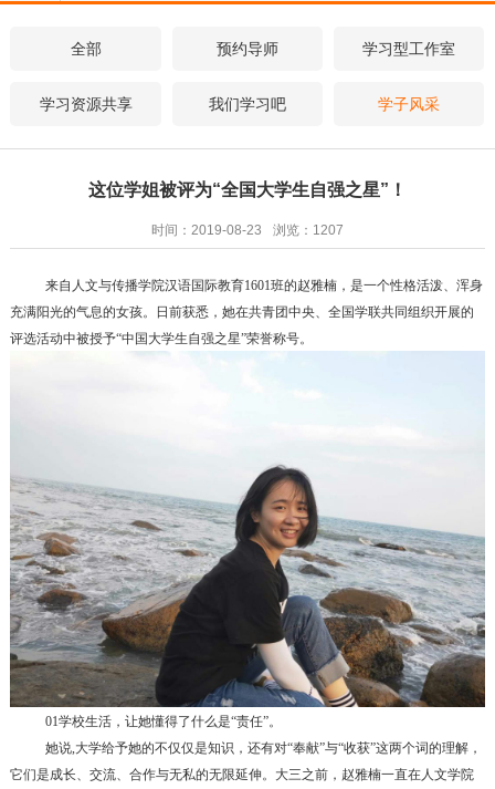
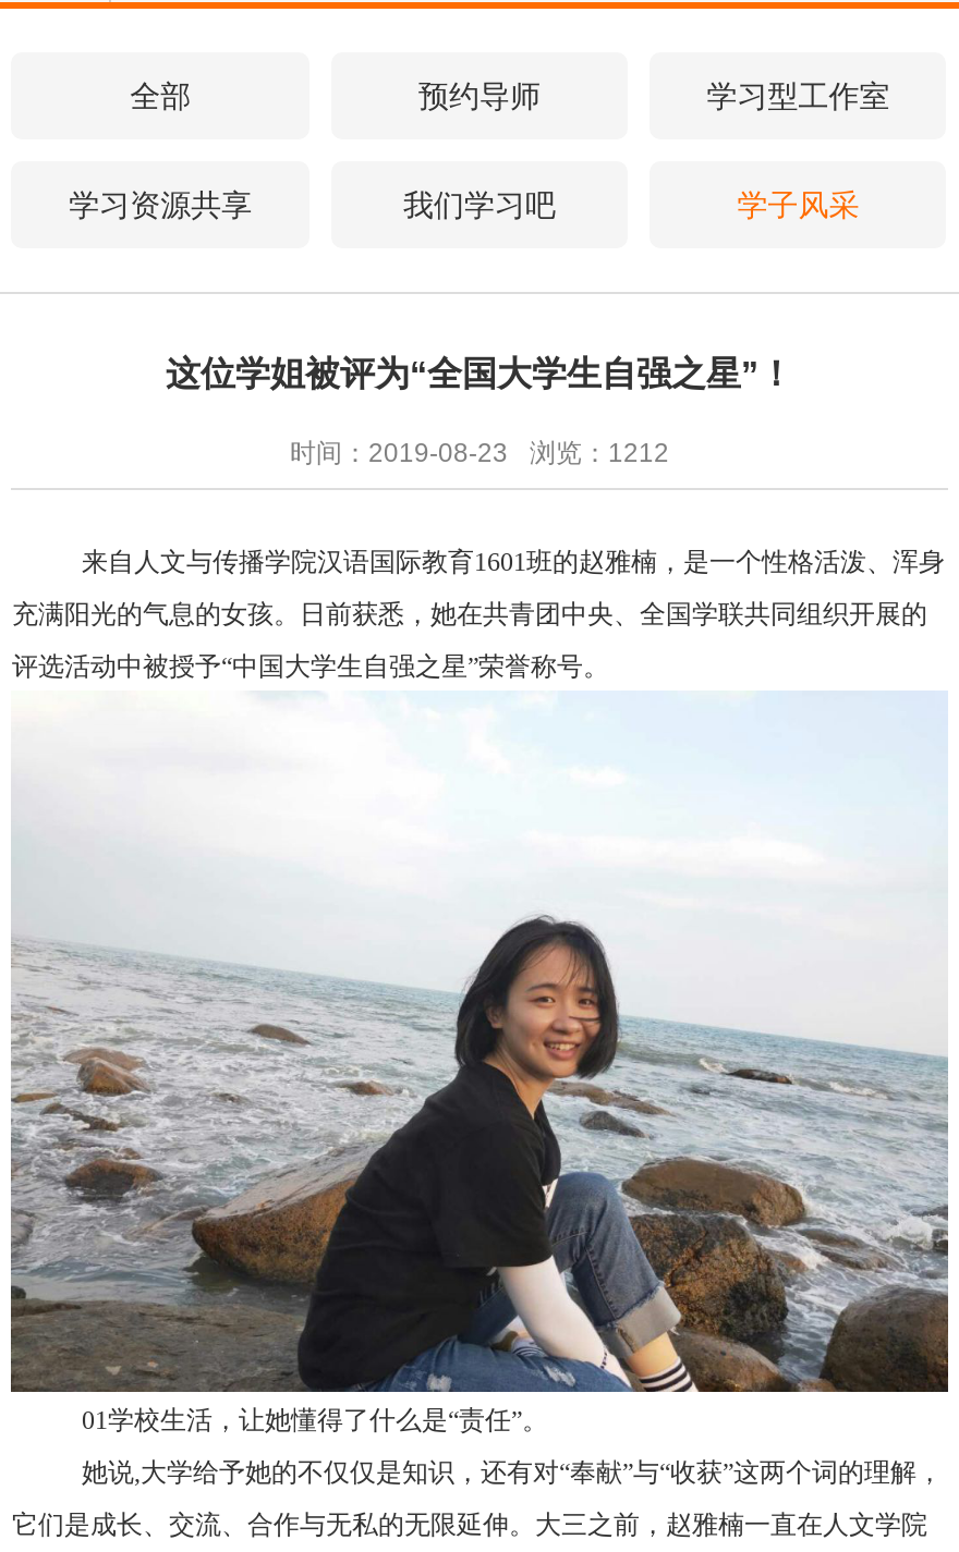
- 时间：2019-08-23 浏览：1207
+ 时间：2019-08-23 浏览：1212
